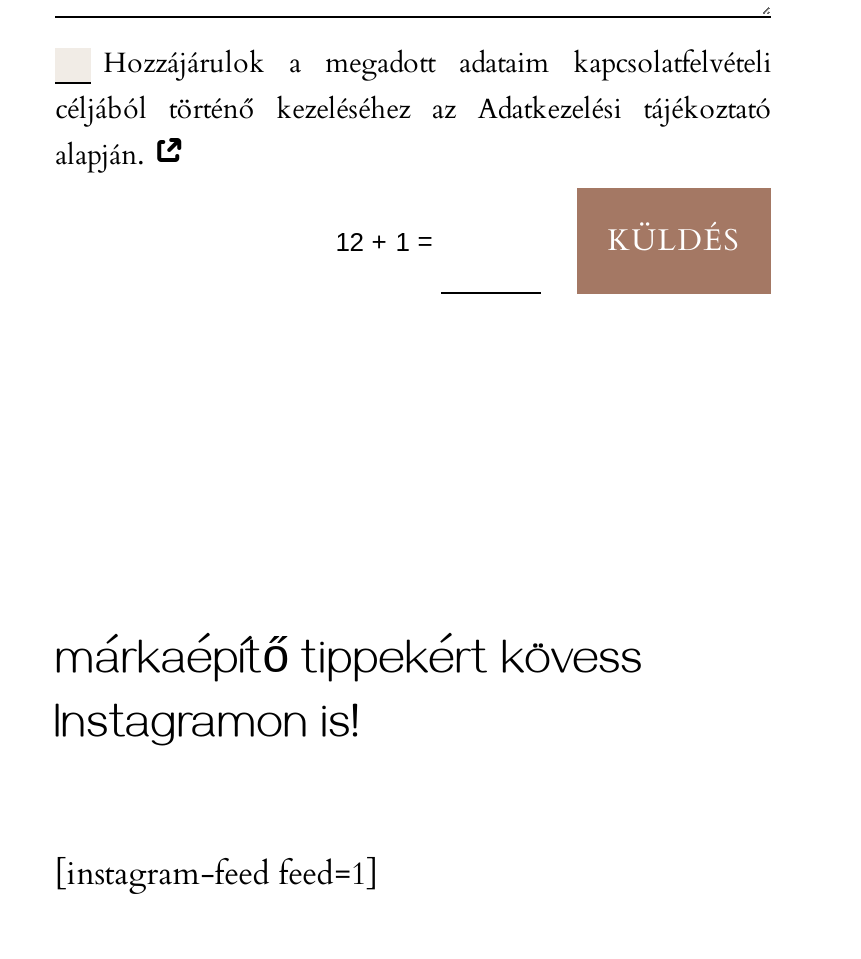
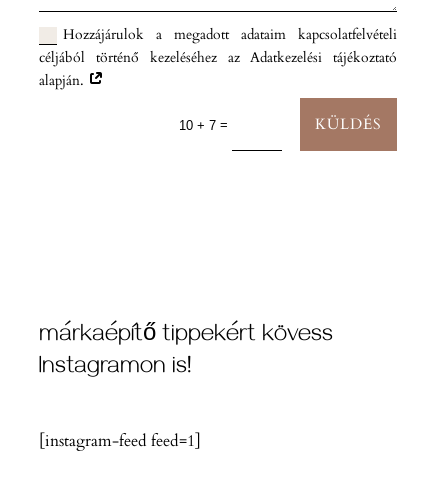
- 12 + 1 =
+ 10 + 7 =
